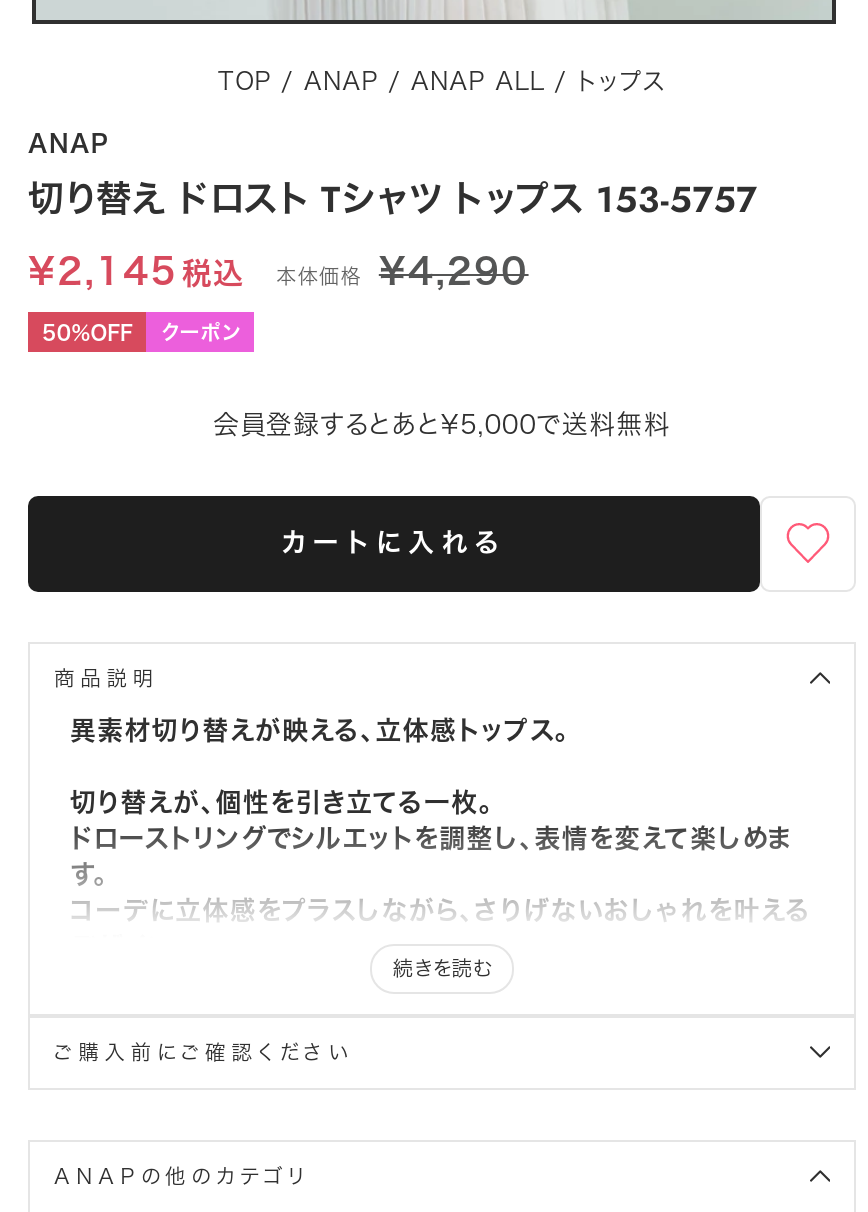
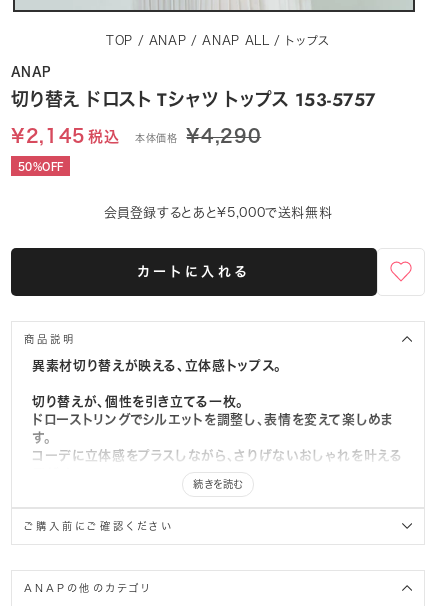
- クーポン
